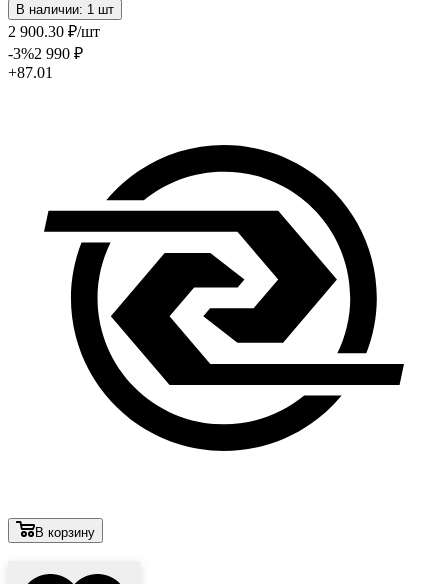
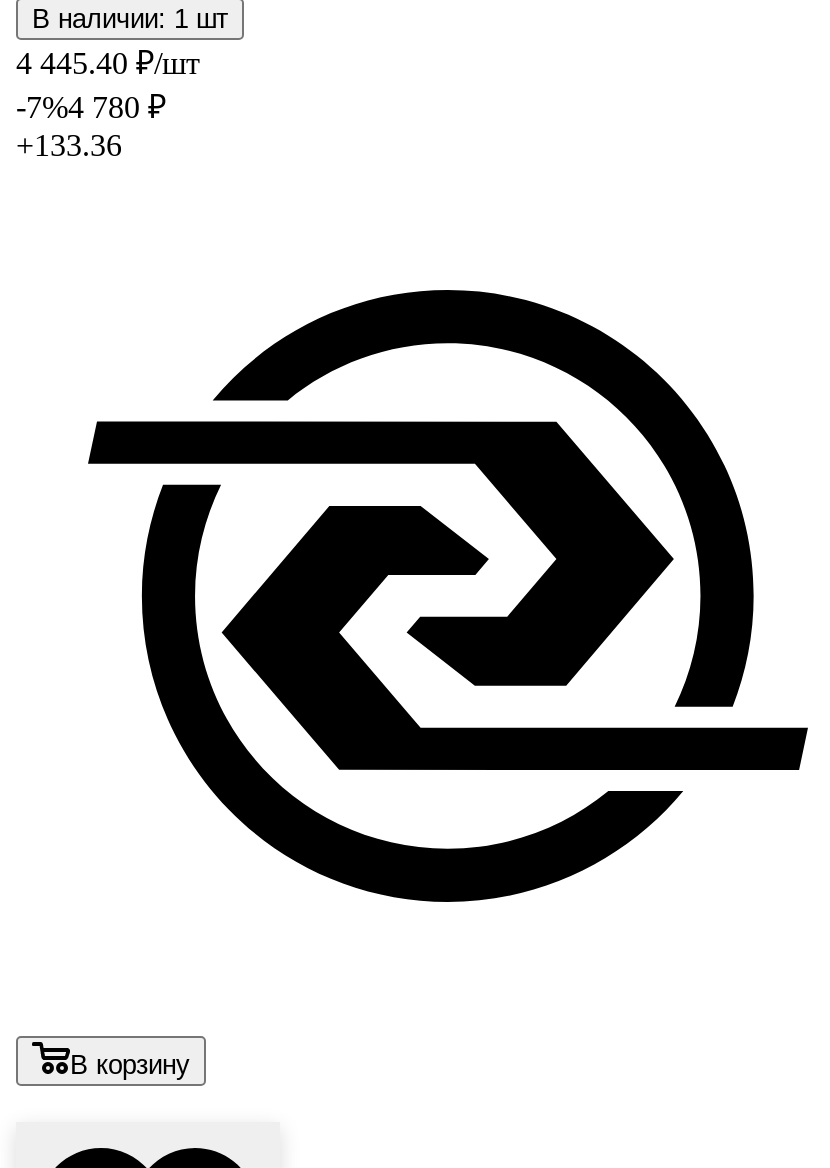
- 2 900.30 ₽/шт
+ 4 445.40 ₽/шт

- -3%2 990 ₽
+ -7%4 780 ₽

- +87.01
+ +133.36
